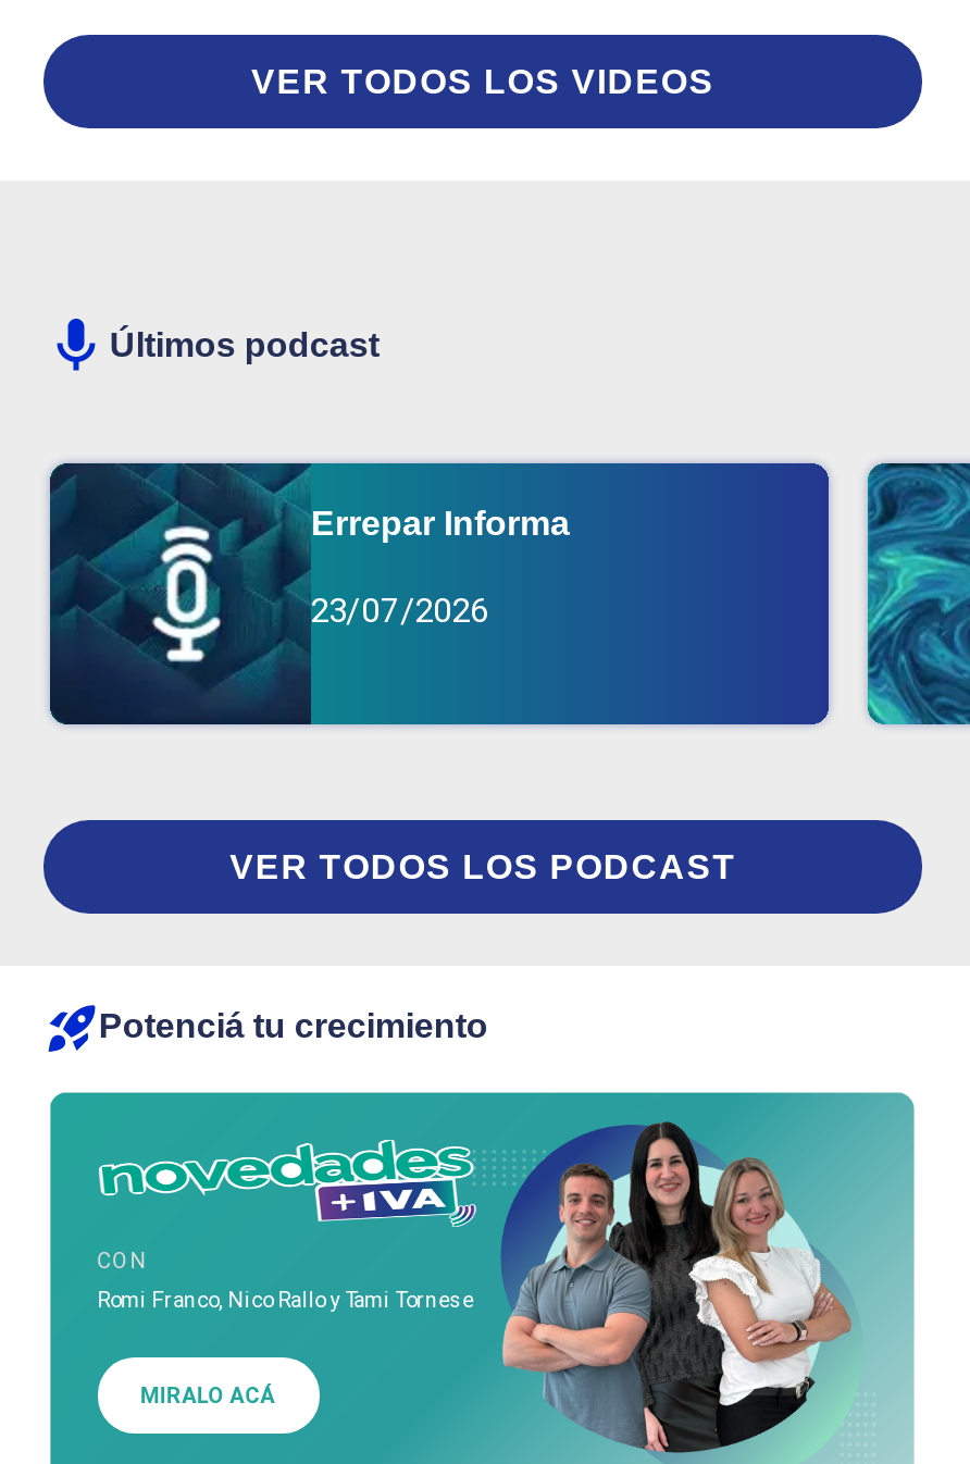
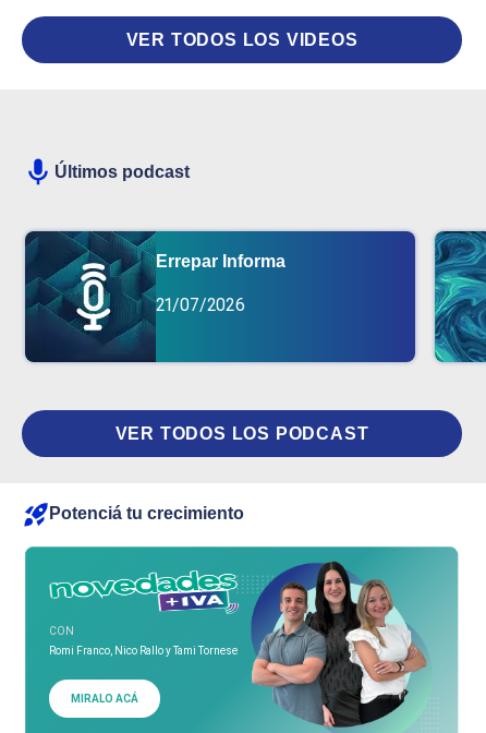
- 23/07/2026
+ 21/07/2026
